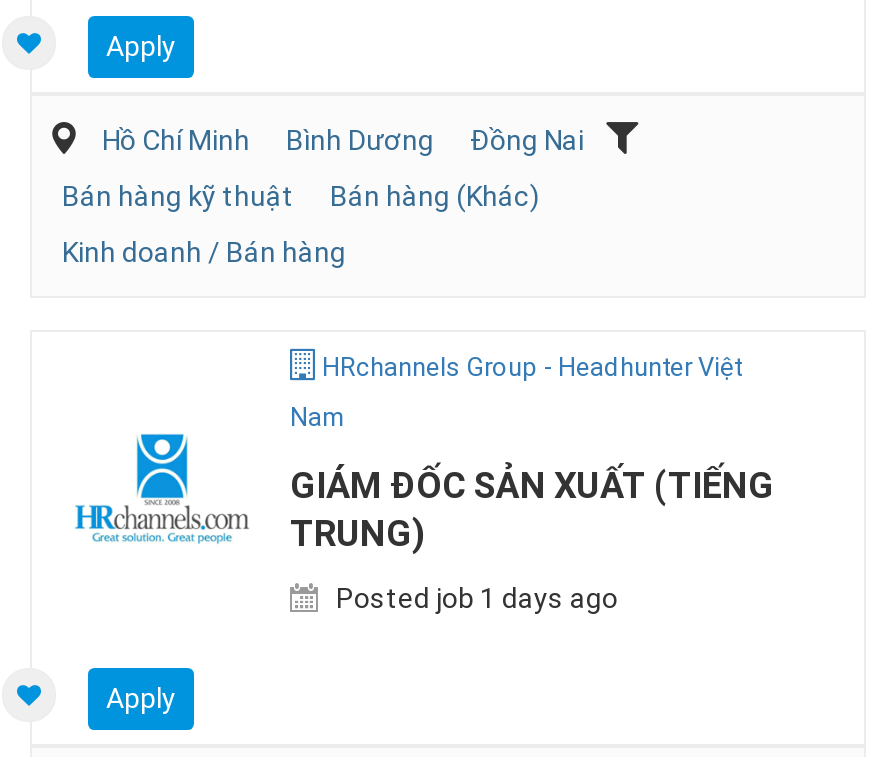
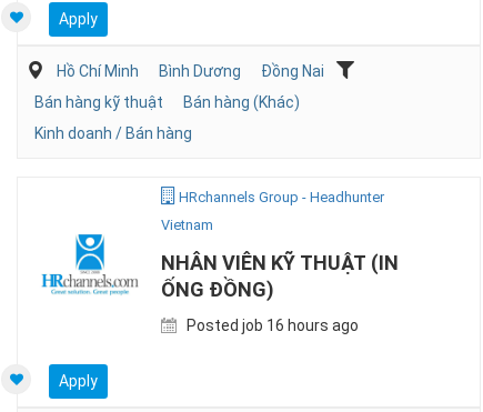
- HRchannels Group - Headhunter Việt
+ HRchannels Group - Headhunter

- Nam
+ Vietnam

- GIÁM ĐỐC SẢN XUẤT (TIẾNG
- TRUNG)
+ NHÂN VIÊN KỸ THUẬT (IN
+ ỐNG ĐỒNG)

- Posted job 1 days ago
+ Posted job 16 hours ago
